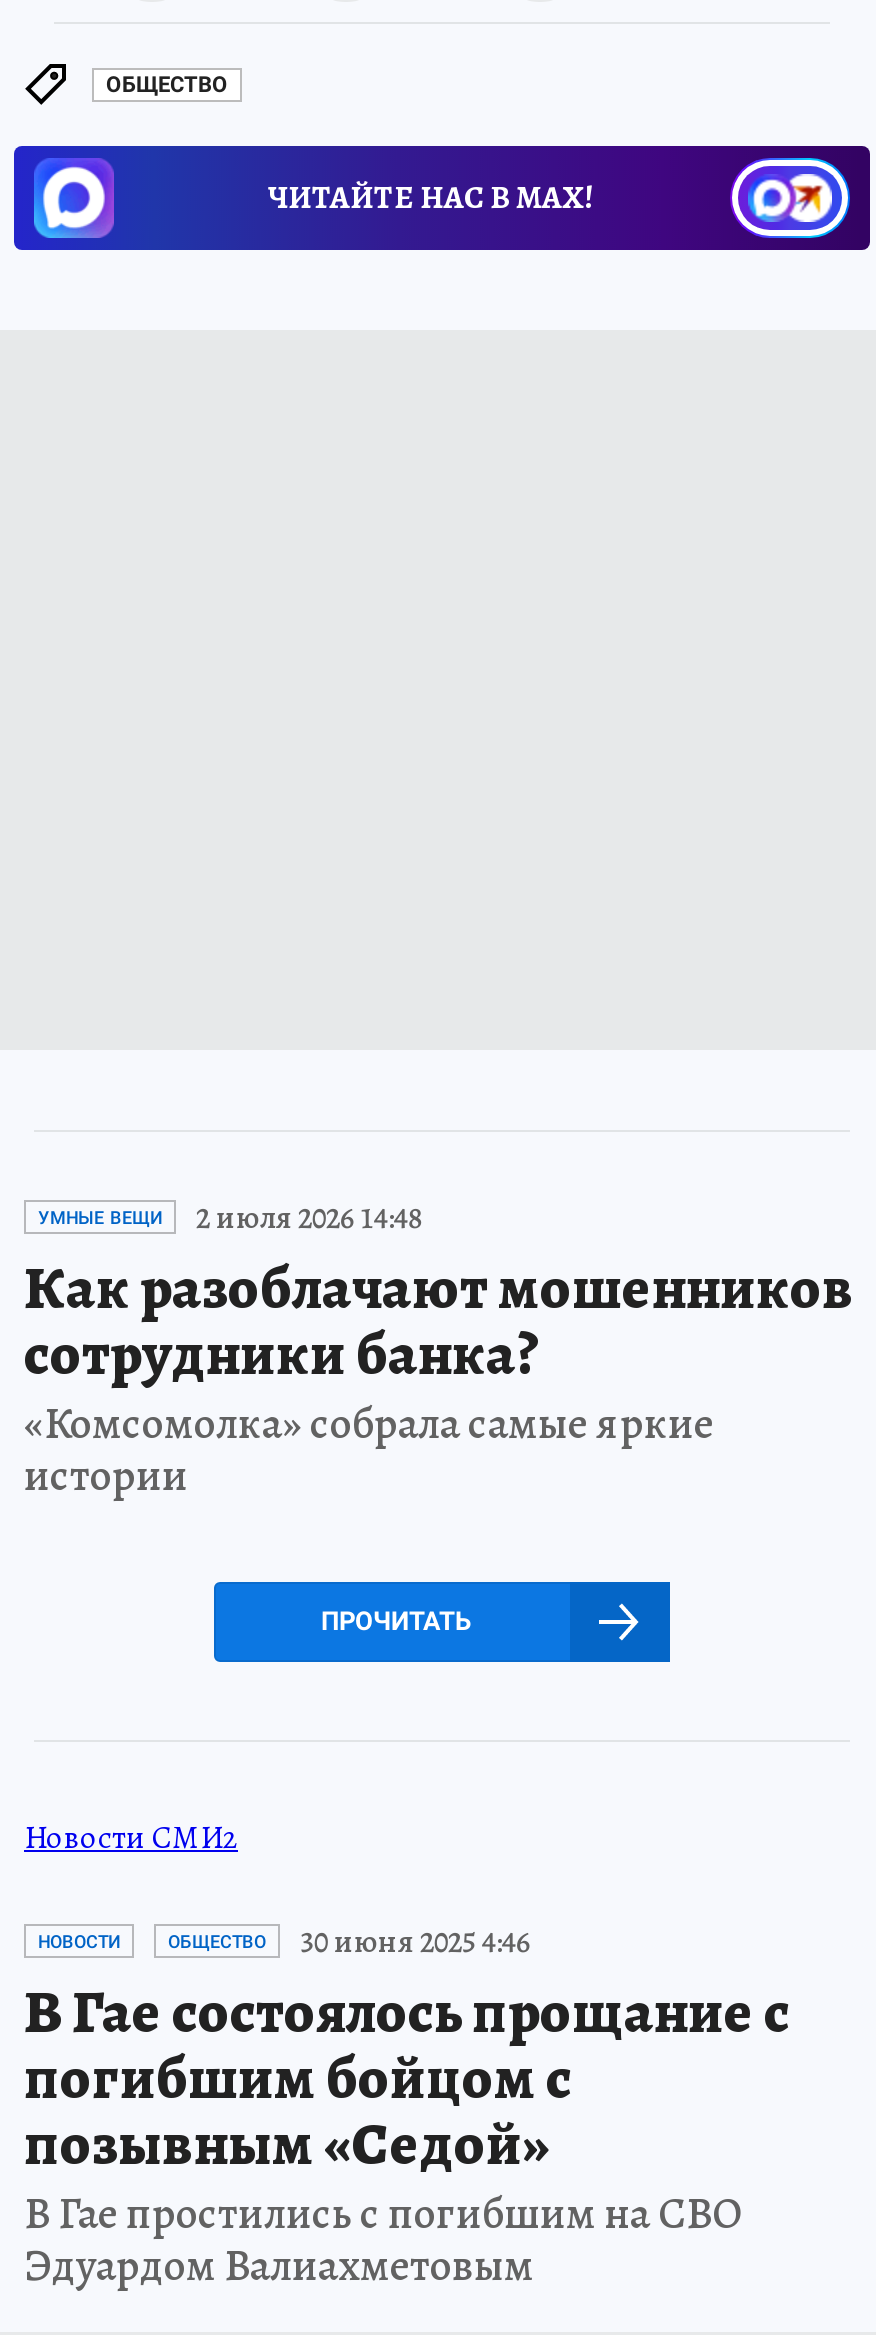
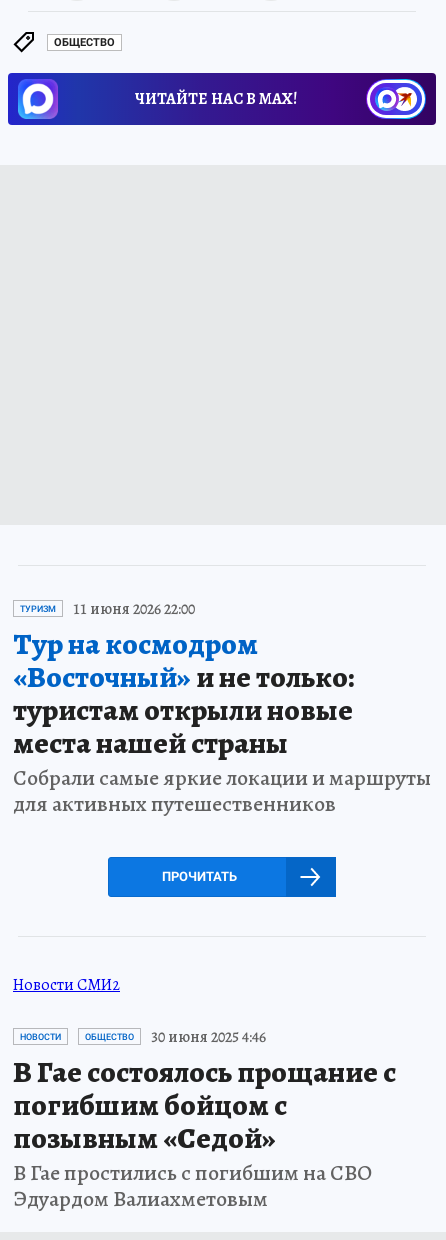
- УМНЫЕ ВЕЩИ
- 2 июля 2026 14:48
- Как разоблачают мошенников
- сотрудники банка?
- «Комсомолка» собрала самые яркие
- истории
+ ТУРИЗМ
+ 11 июня 2026 22:00
+ Тур на космодром
+ «Восточный»и не только:
+ туристам открыли новые
+ места нашей страны
+ Собрали самые яркие локации и маршруты
+ для активных путешественников
